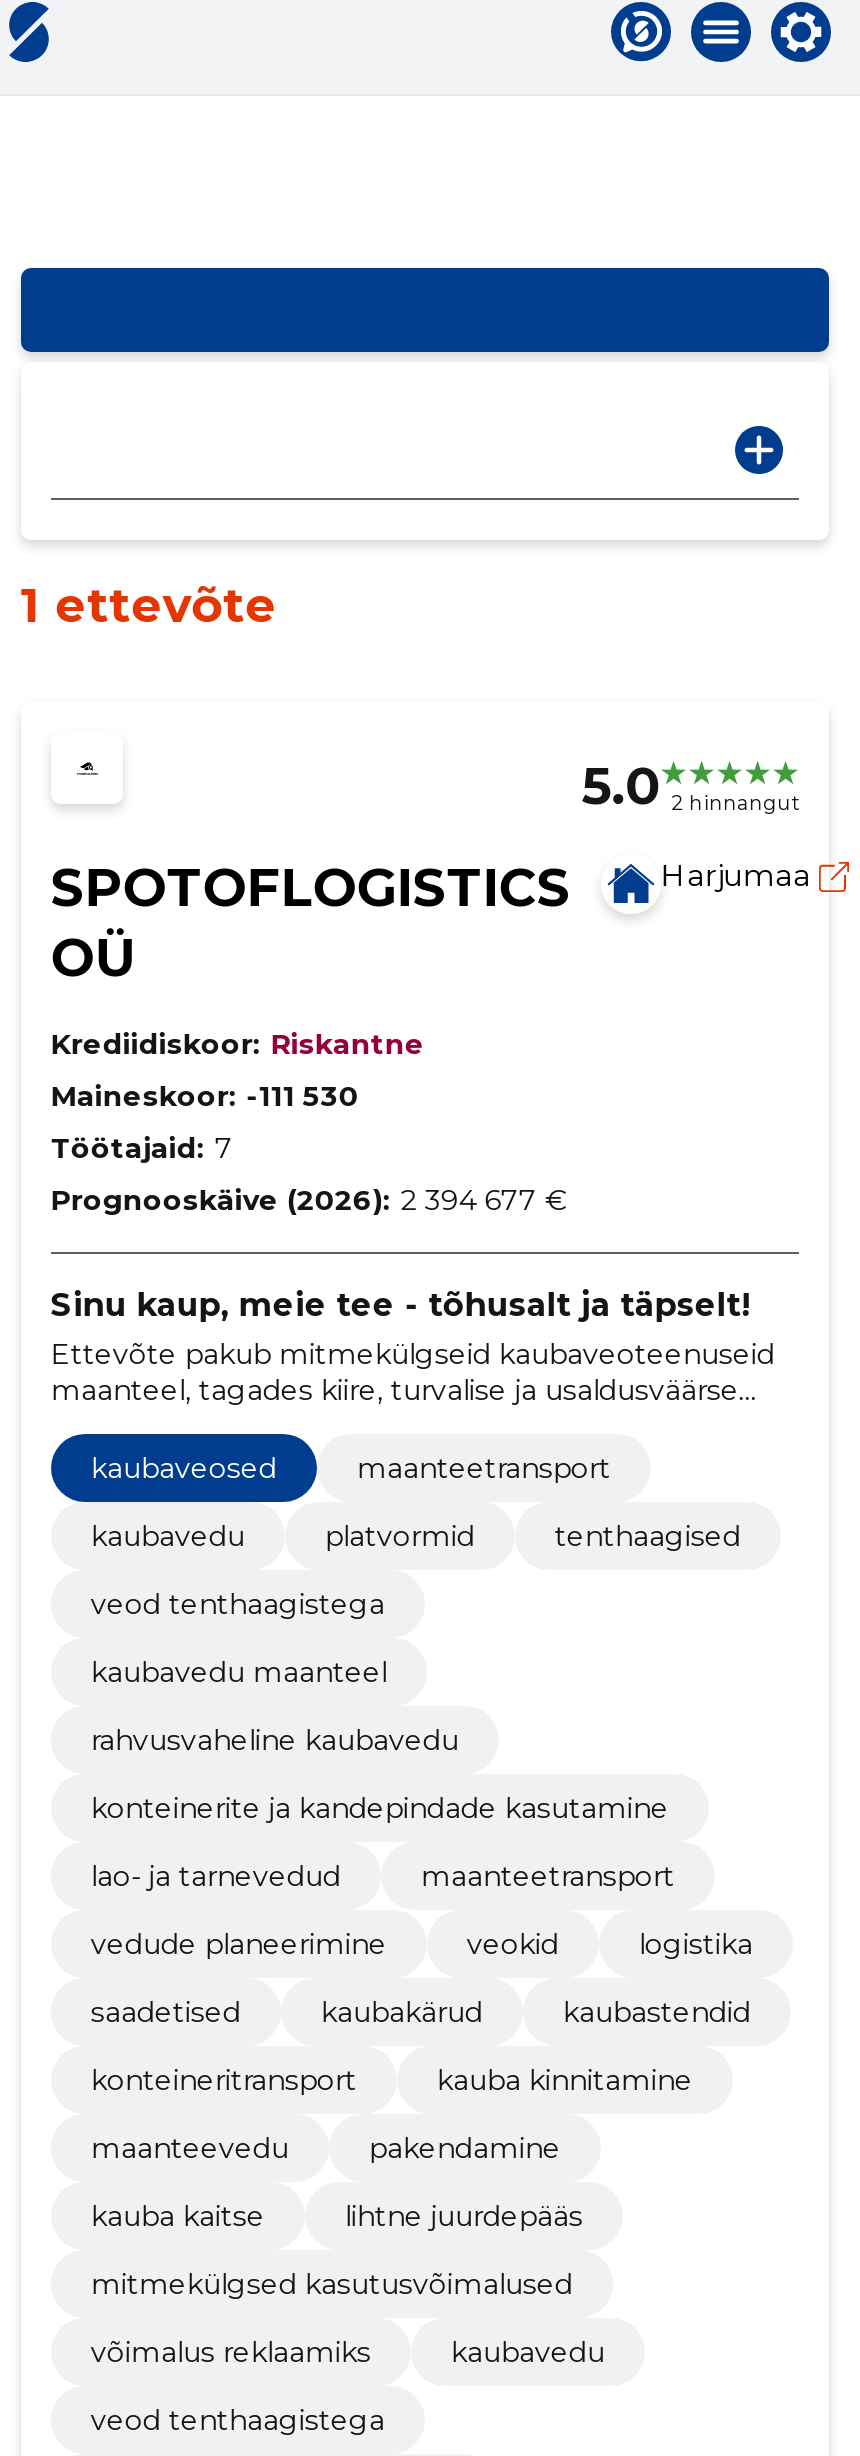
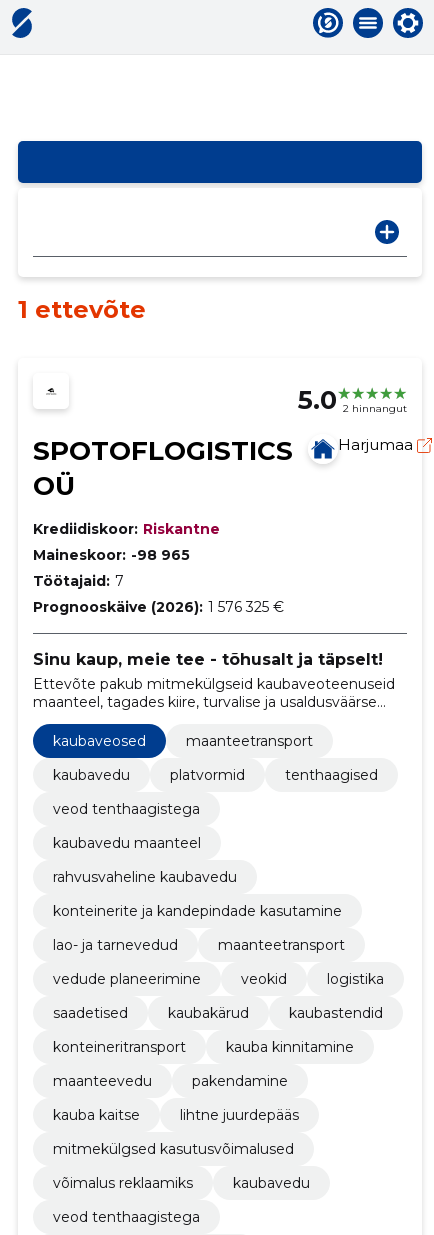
- Maineskoor: -111 530
+ Maineskoor: -98 965

- Prognooskäive (2026): 2 394 677 €
+ Prognooskäive (2026): 1 576 325 €
